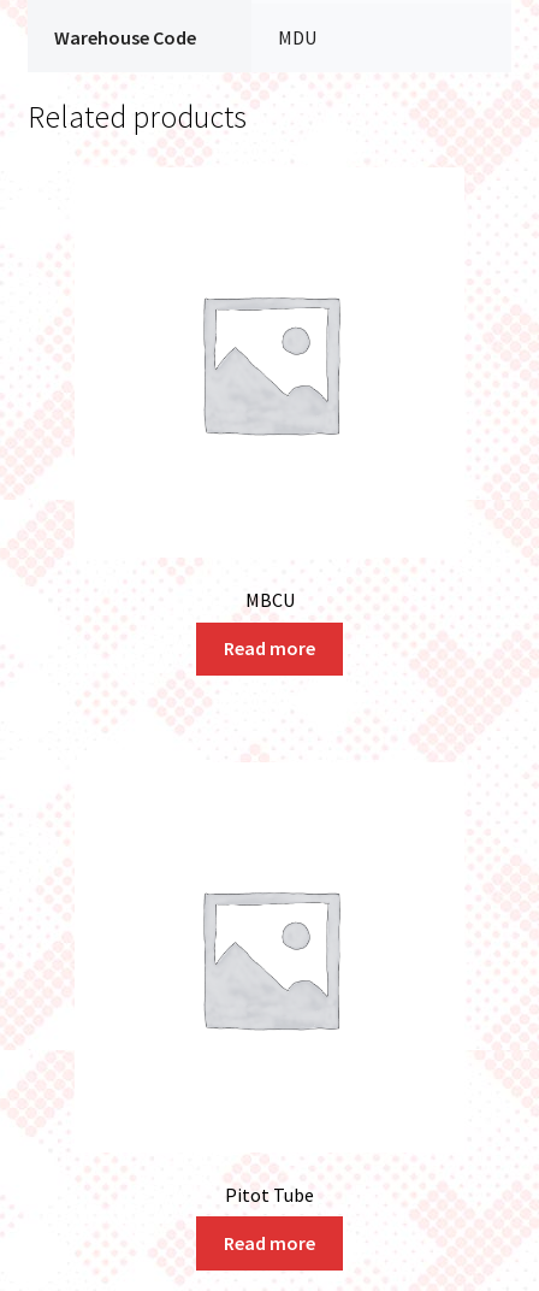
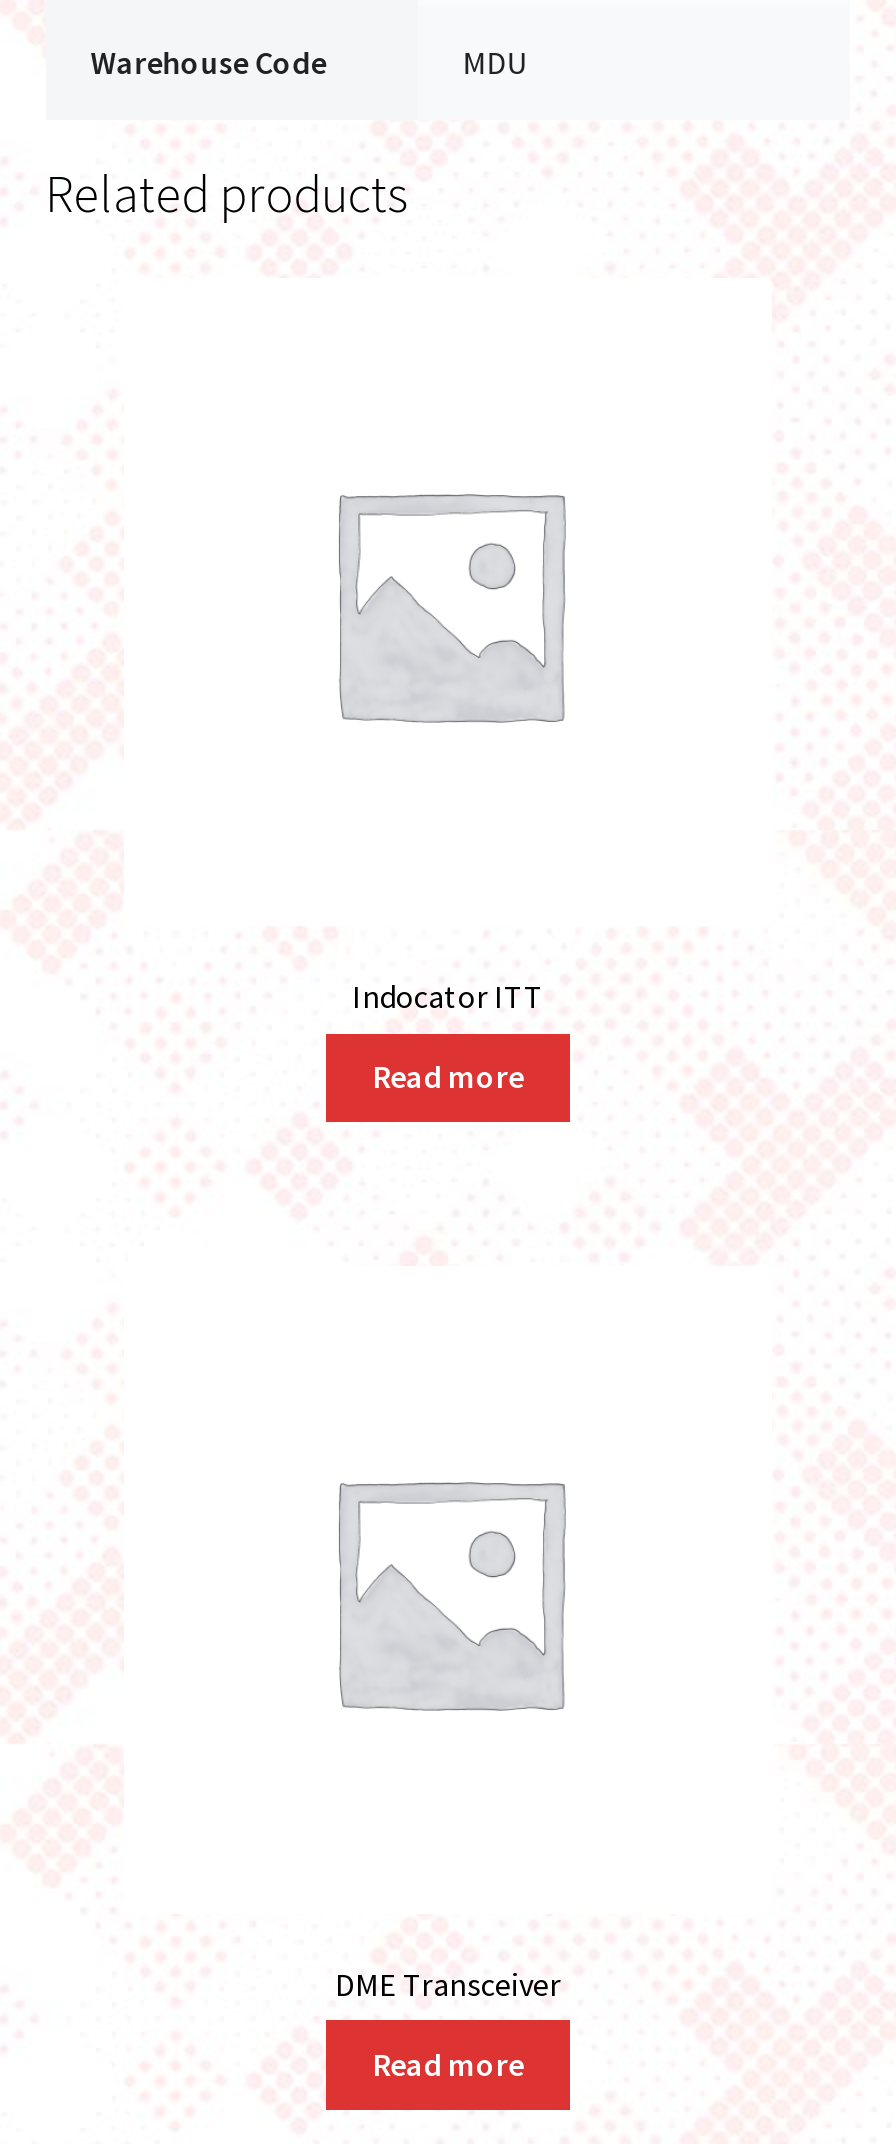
- MBCU
+ Indocator ITT

- Pitot Tube
+ DME Transceiver
